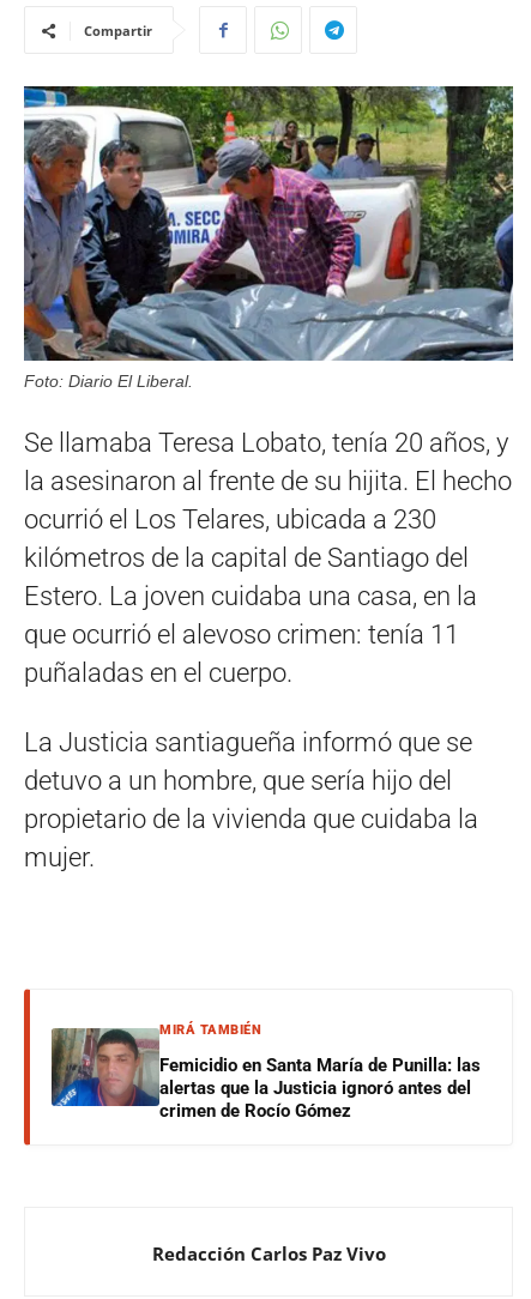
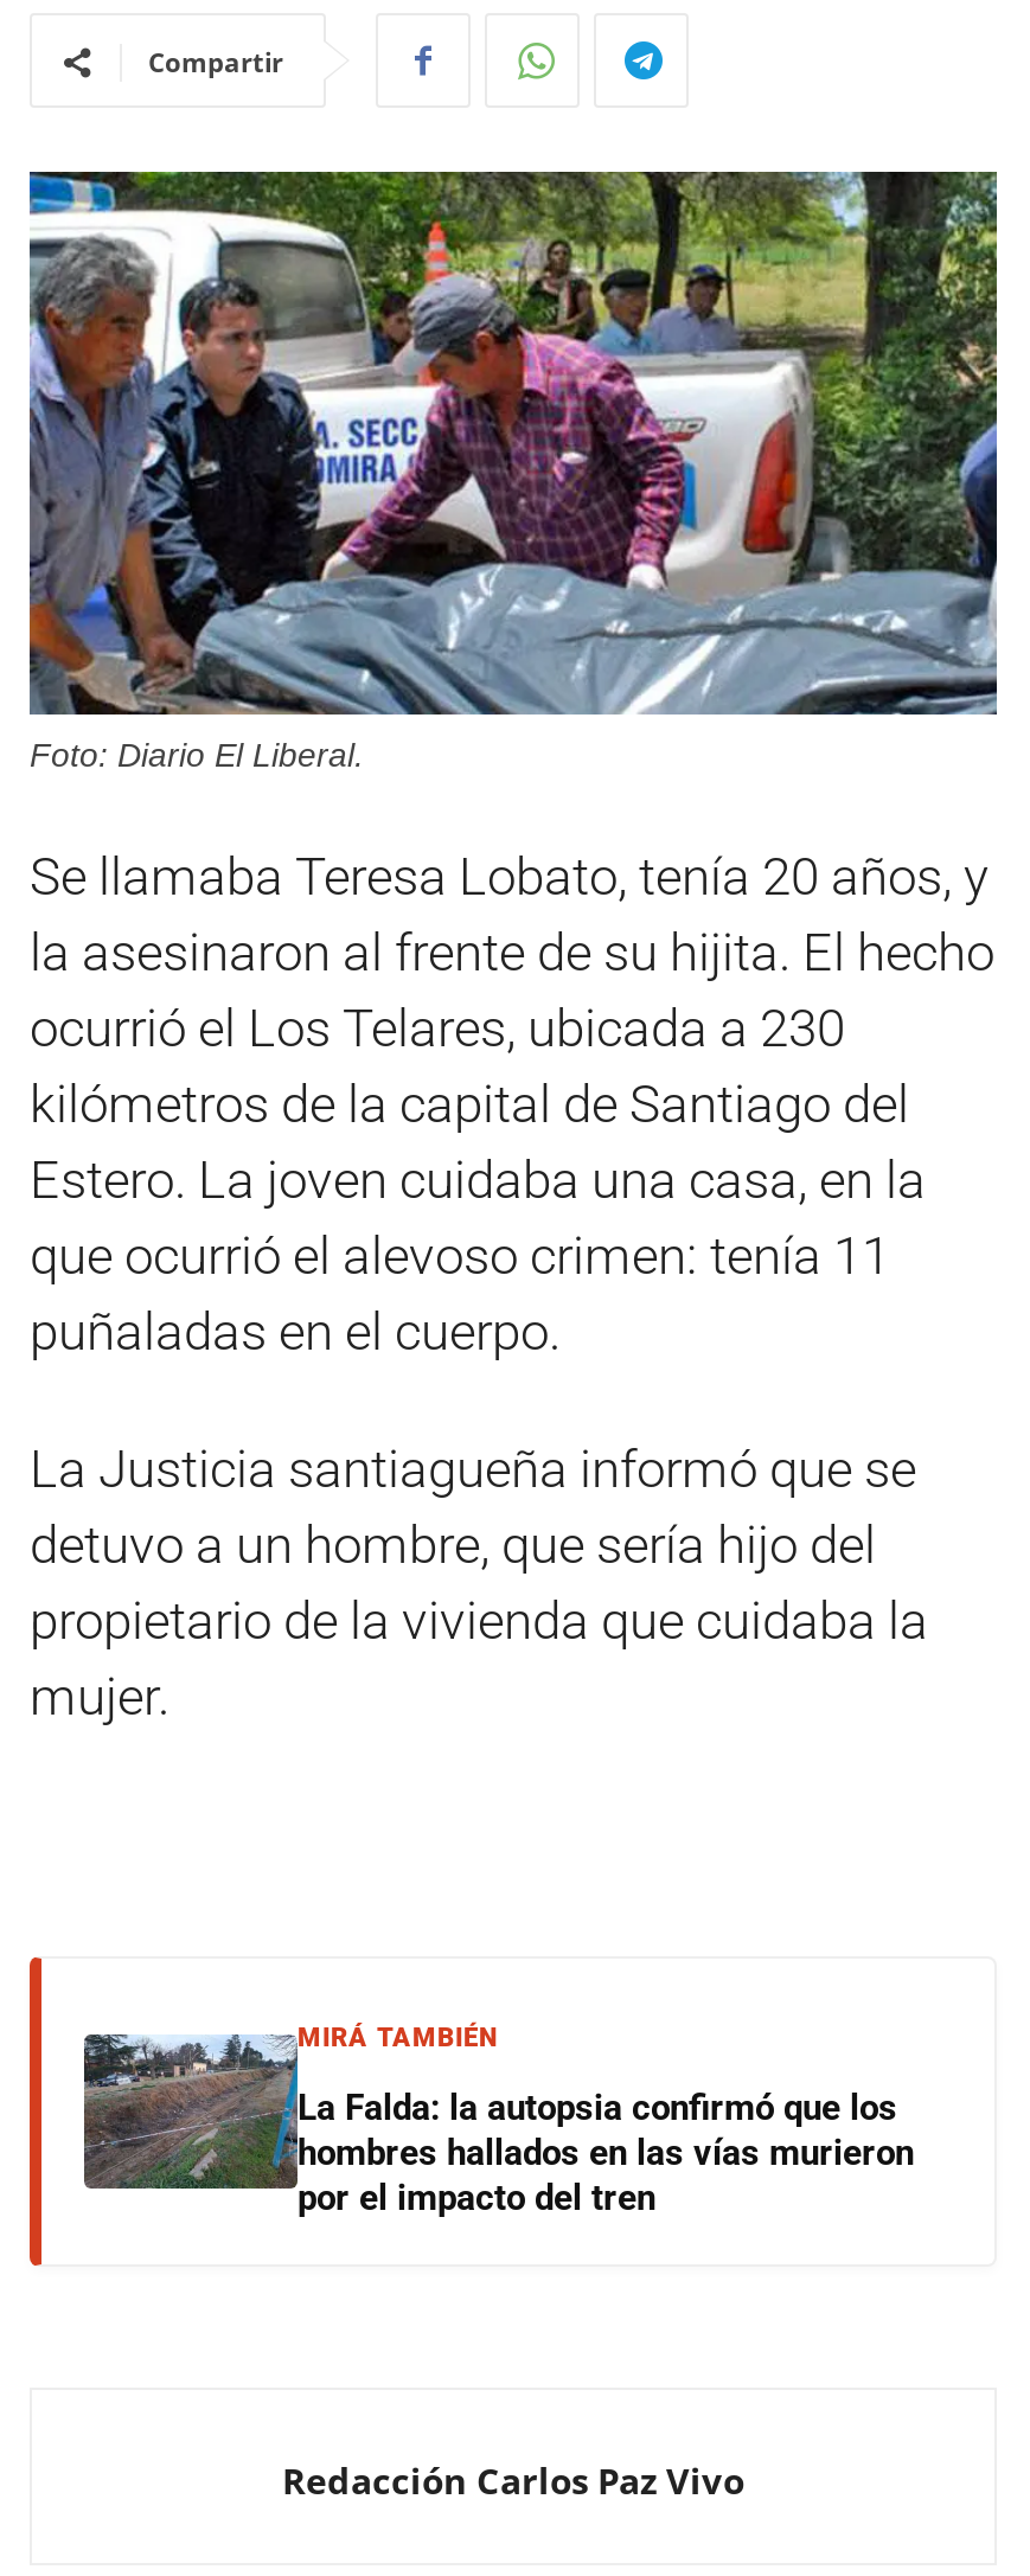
- [image]
- Femicidio en Santa María de Punilla: las
- alertas que la Justicia ignoró antes del
- crimen de Rocío Gómez
+ [image]
+ La Falda: la autopsia confirmó que los
+ hombres hallados en las vías murieron
+ por el impacto del tren
